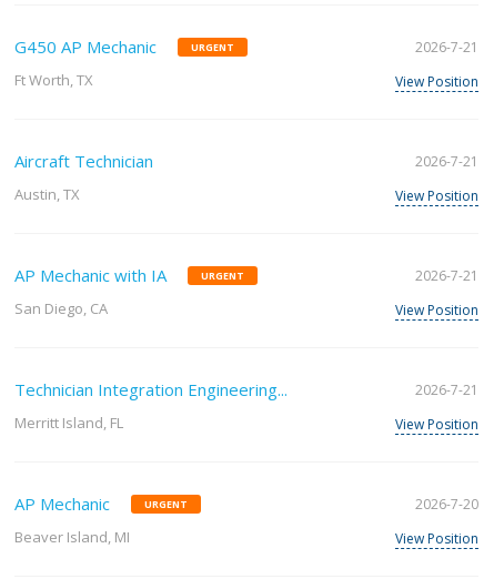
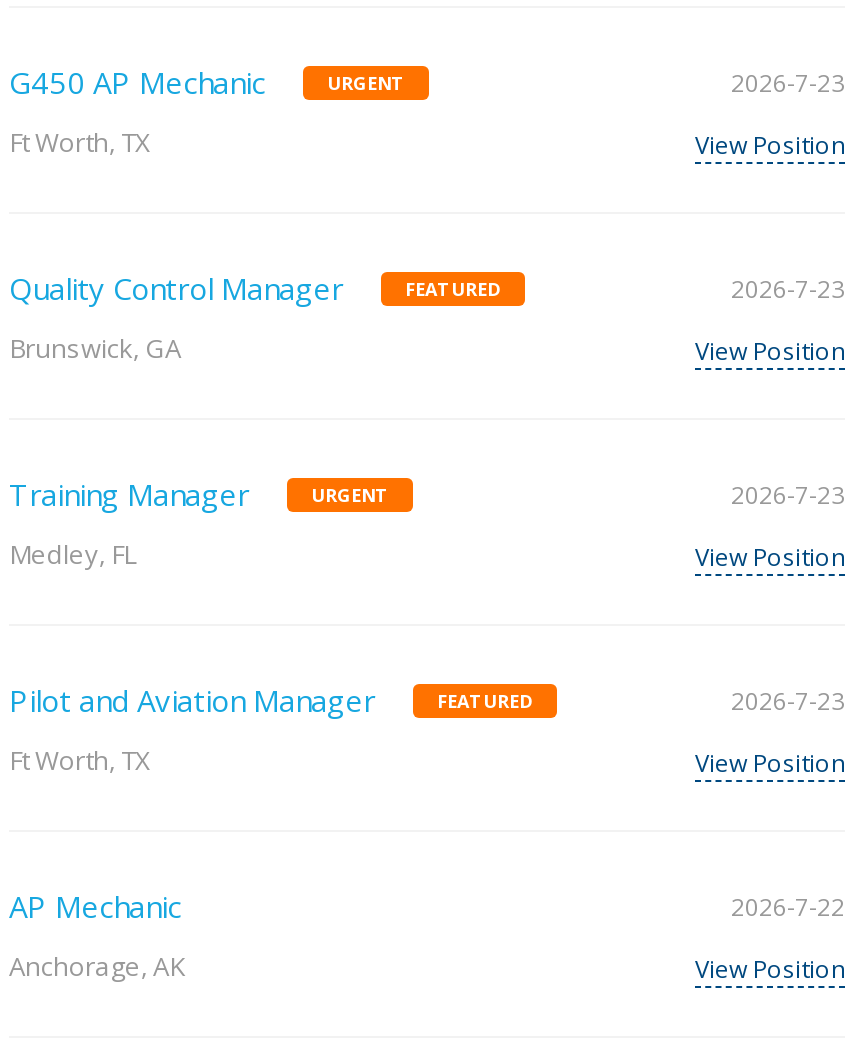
- 2026-7-21
+ 2026-7-23

- Aircraft Technician
+ Quality Control Manager
+ FEATURED

- 2026-7-21
+ 2026-7-23

- Austin, TX
+ Brunswick, GA

- AP Mechanic with IA
+ Training Manager

- 2026-7-21
+ 2026-7-23

- San Diego, CA
+ Medley, FL

- Technician Integration Engineering...
+ Pilot and Aviation Manager
+ FEATURED

- 2026-7-21
+ 2026-7-23

- Merritt Island, FL
+ Ft Worth, TX

- URGENT
- Beaver Island, MI
+ Anchorage, AK

- 2026-7-20
+ 2026-7-22
